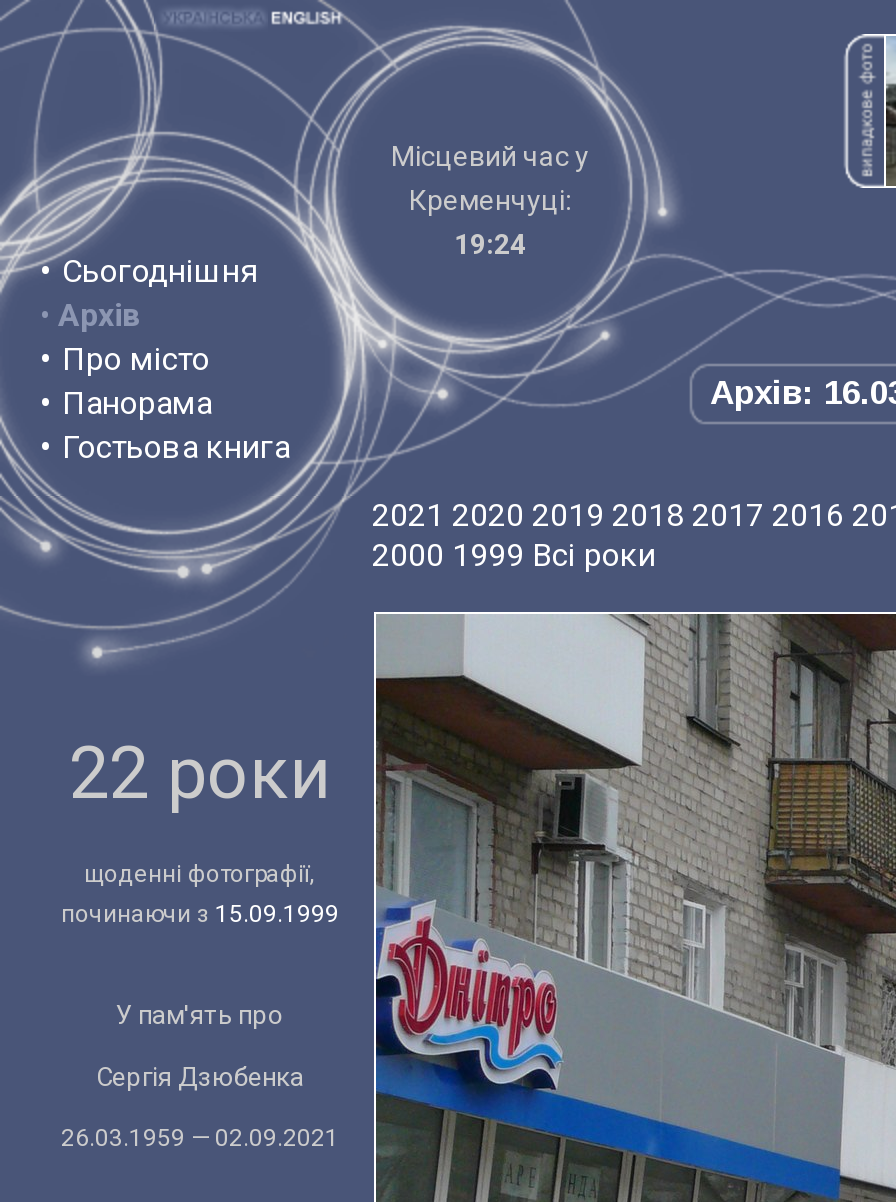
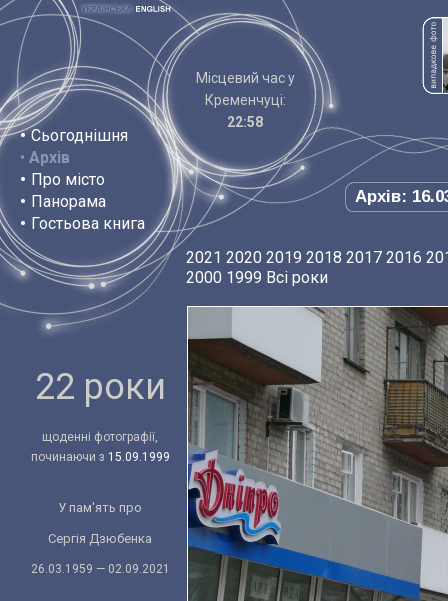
- 19:24
+ 22:58
